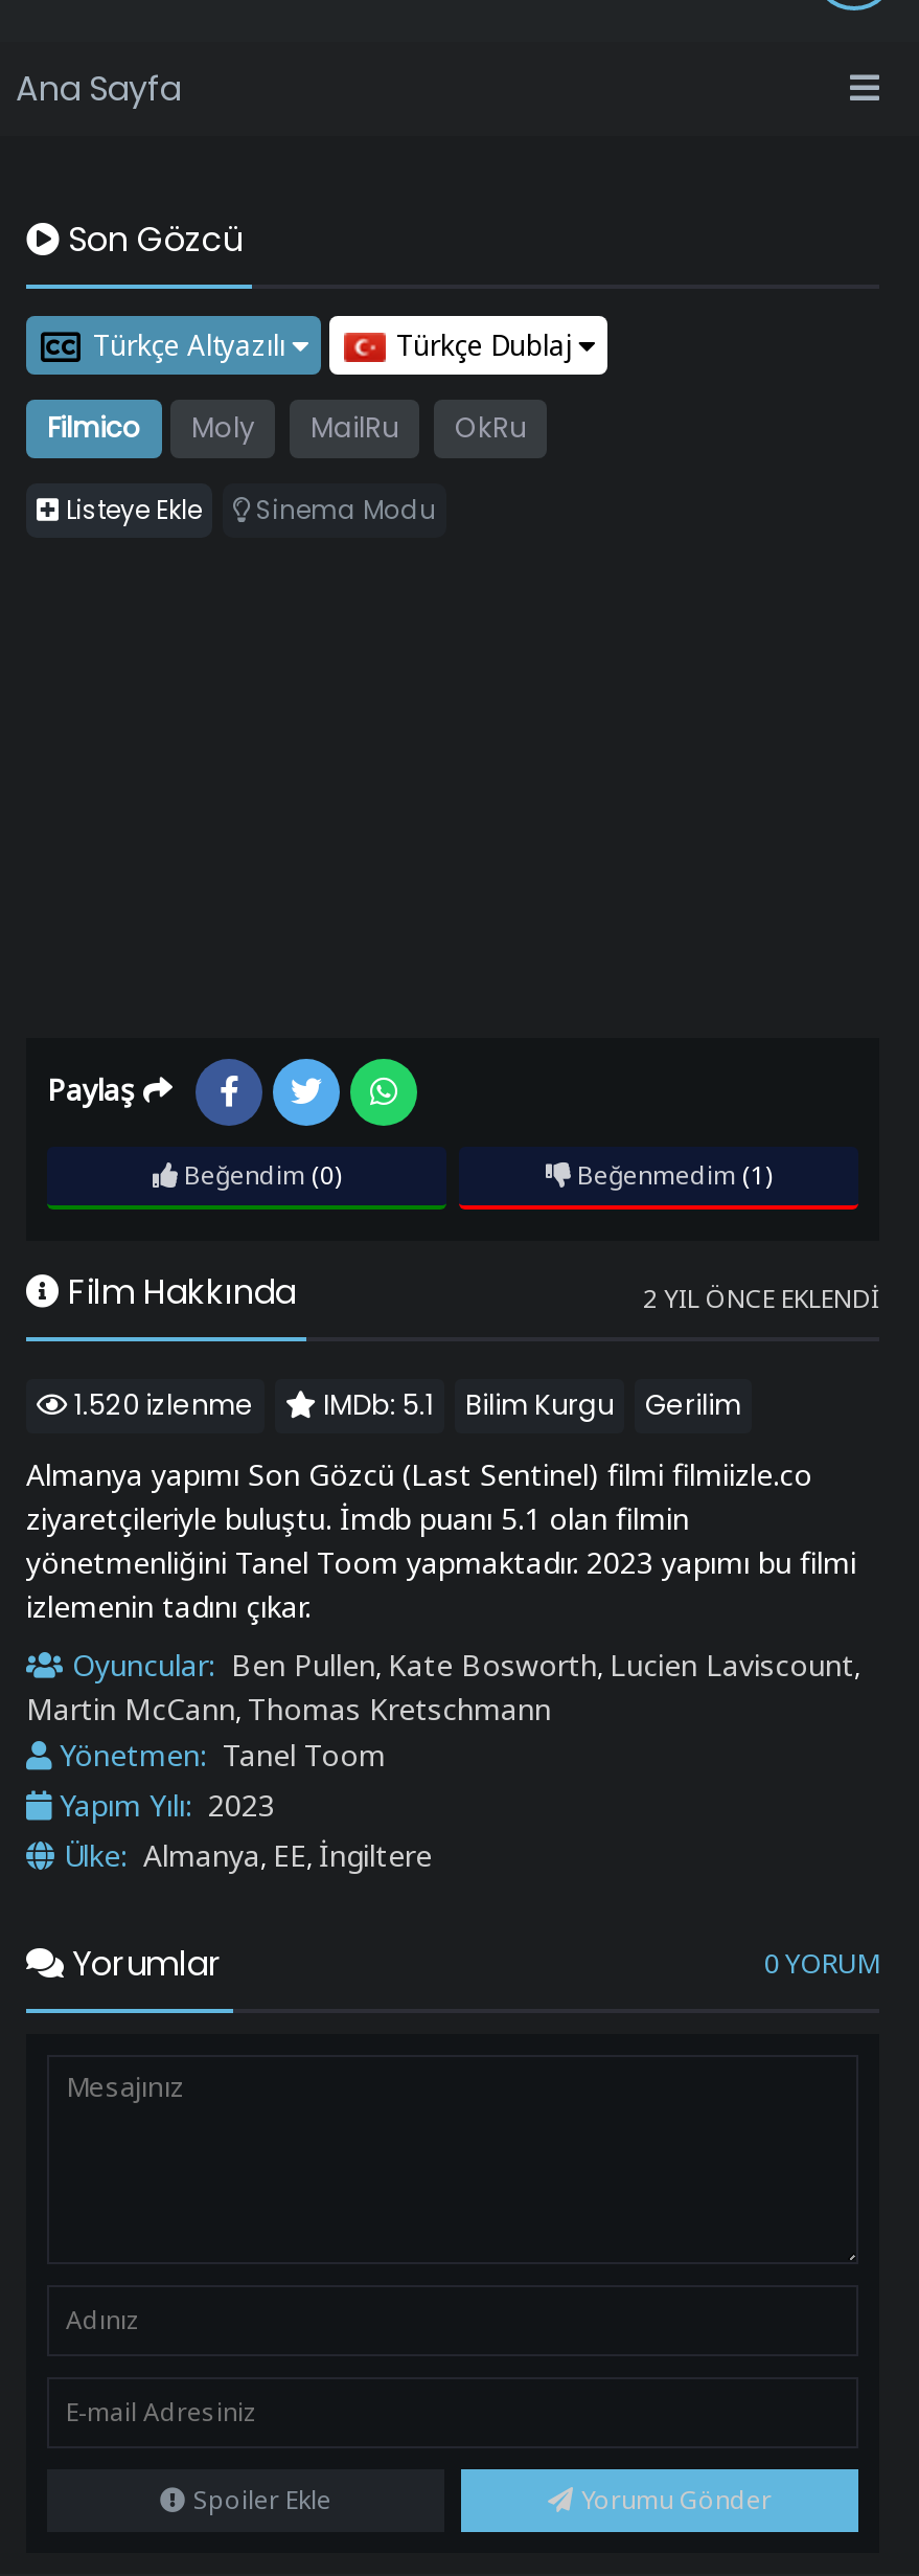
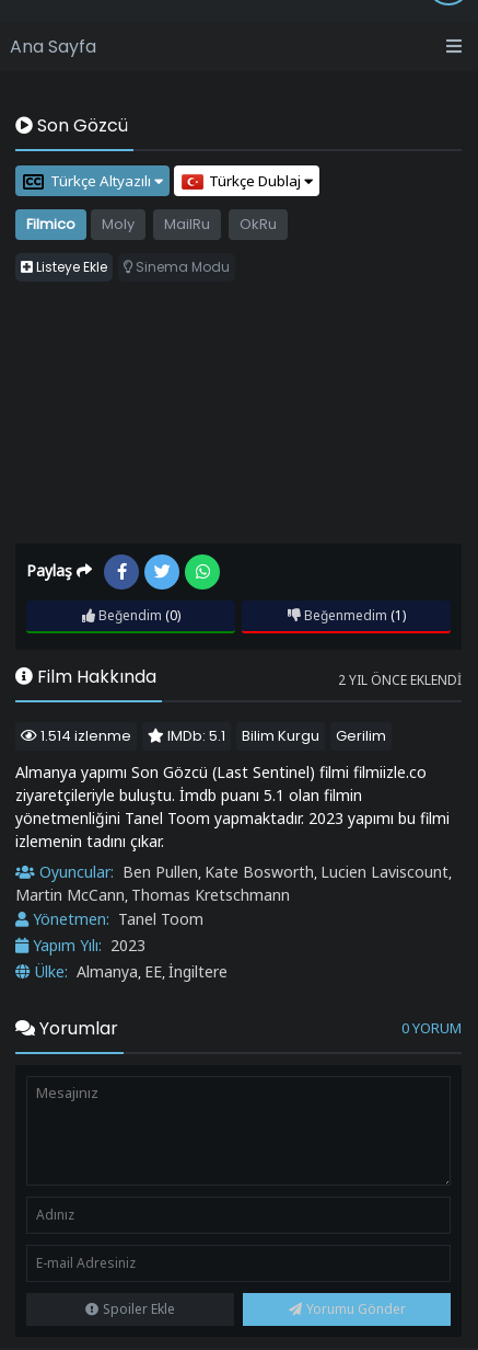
- 1.520 izlenme IMDb: 5.1 Bilim Kurgu Gerilim
+ 1.514 izlenme IMDb: 5.1 Bilim Kurgu Gerilim
